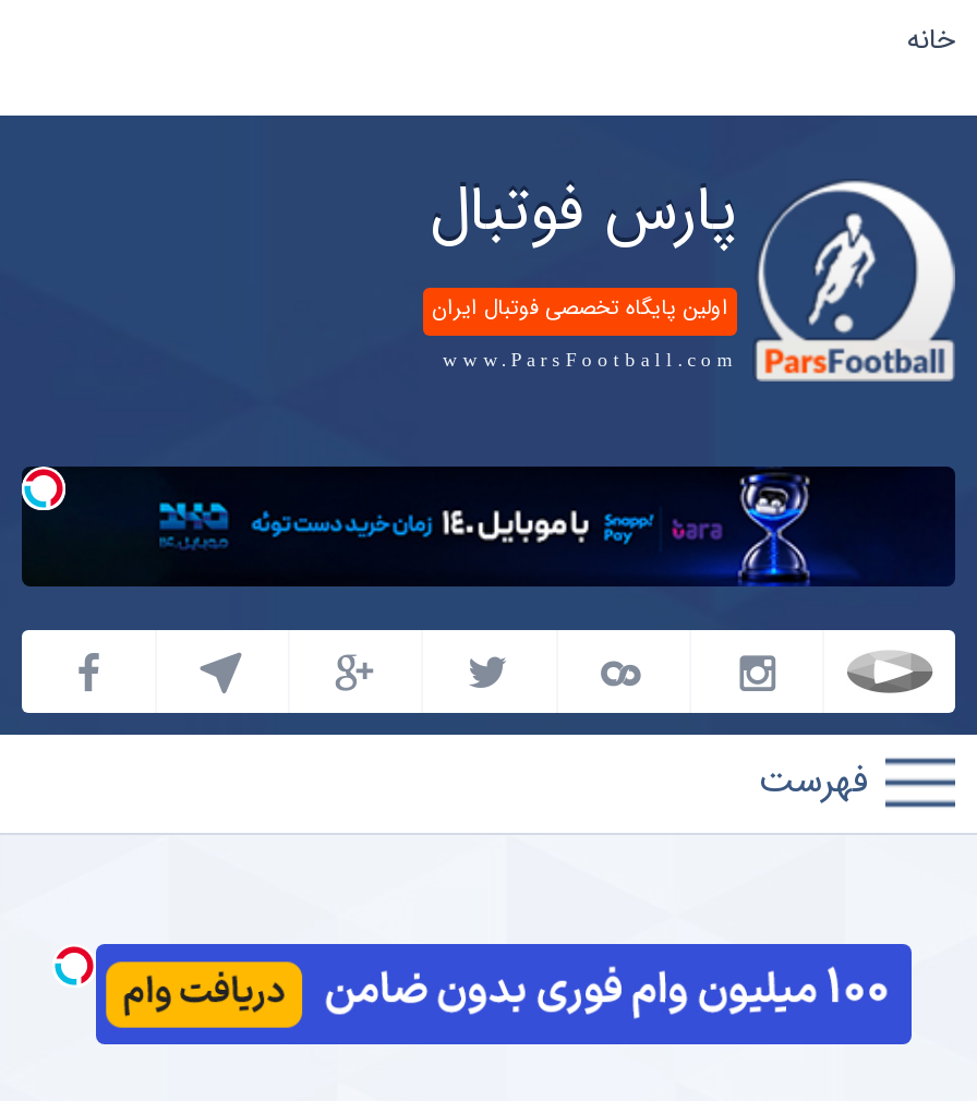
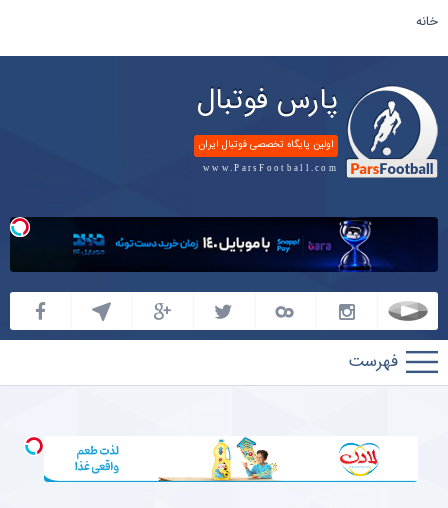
- [image]
+ [image]
